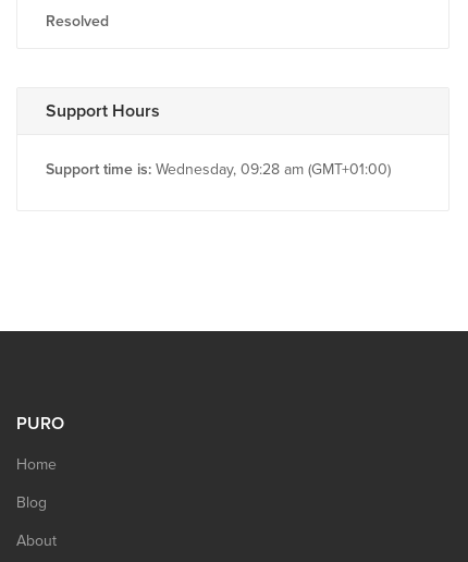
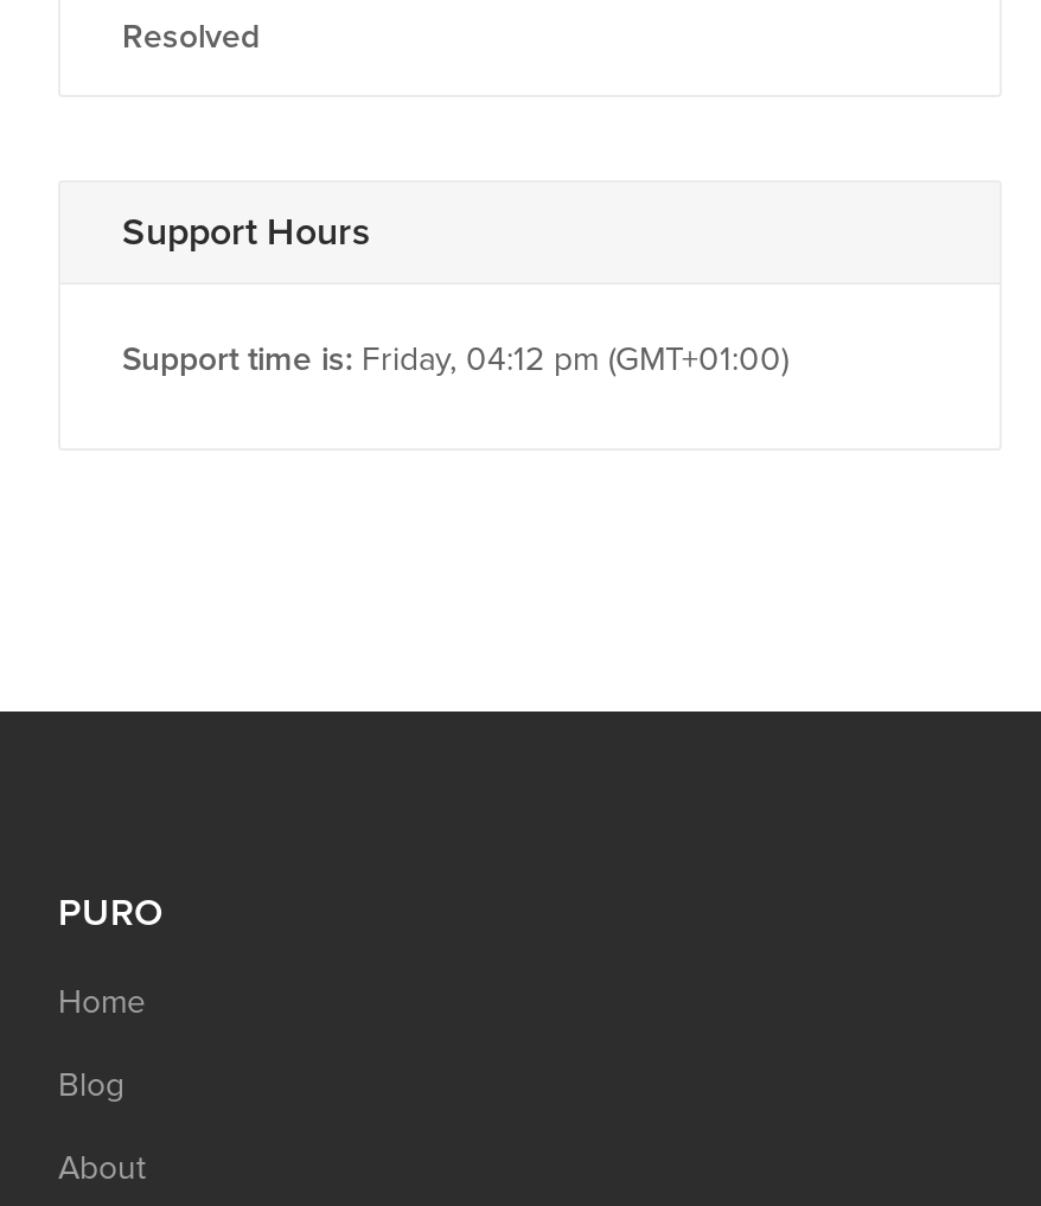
- Support time is: Wednesday, 09:28 am (GMT+01:00)
+ Support time is: Friday, 04:12 pm (GMT+01:00)
